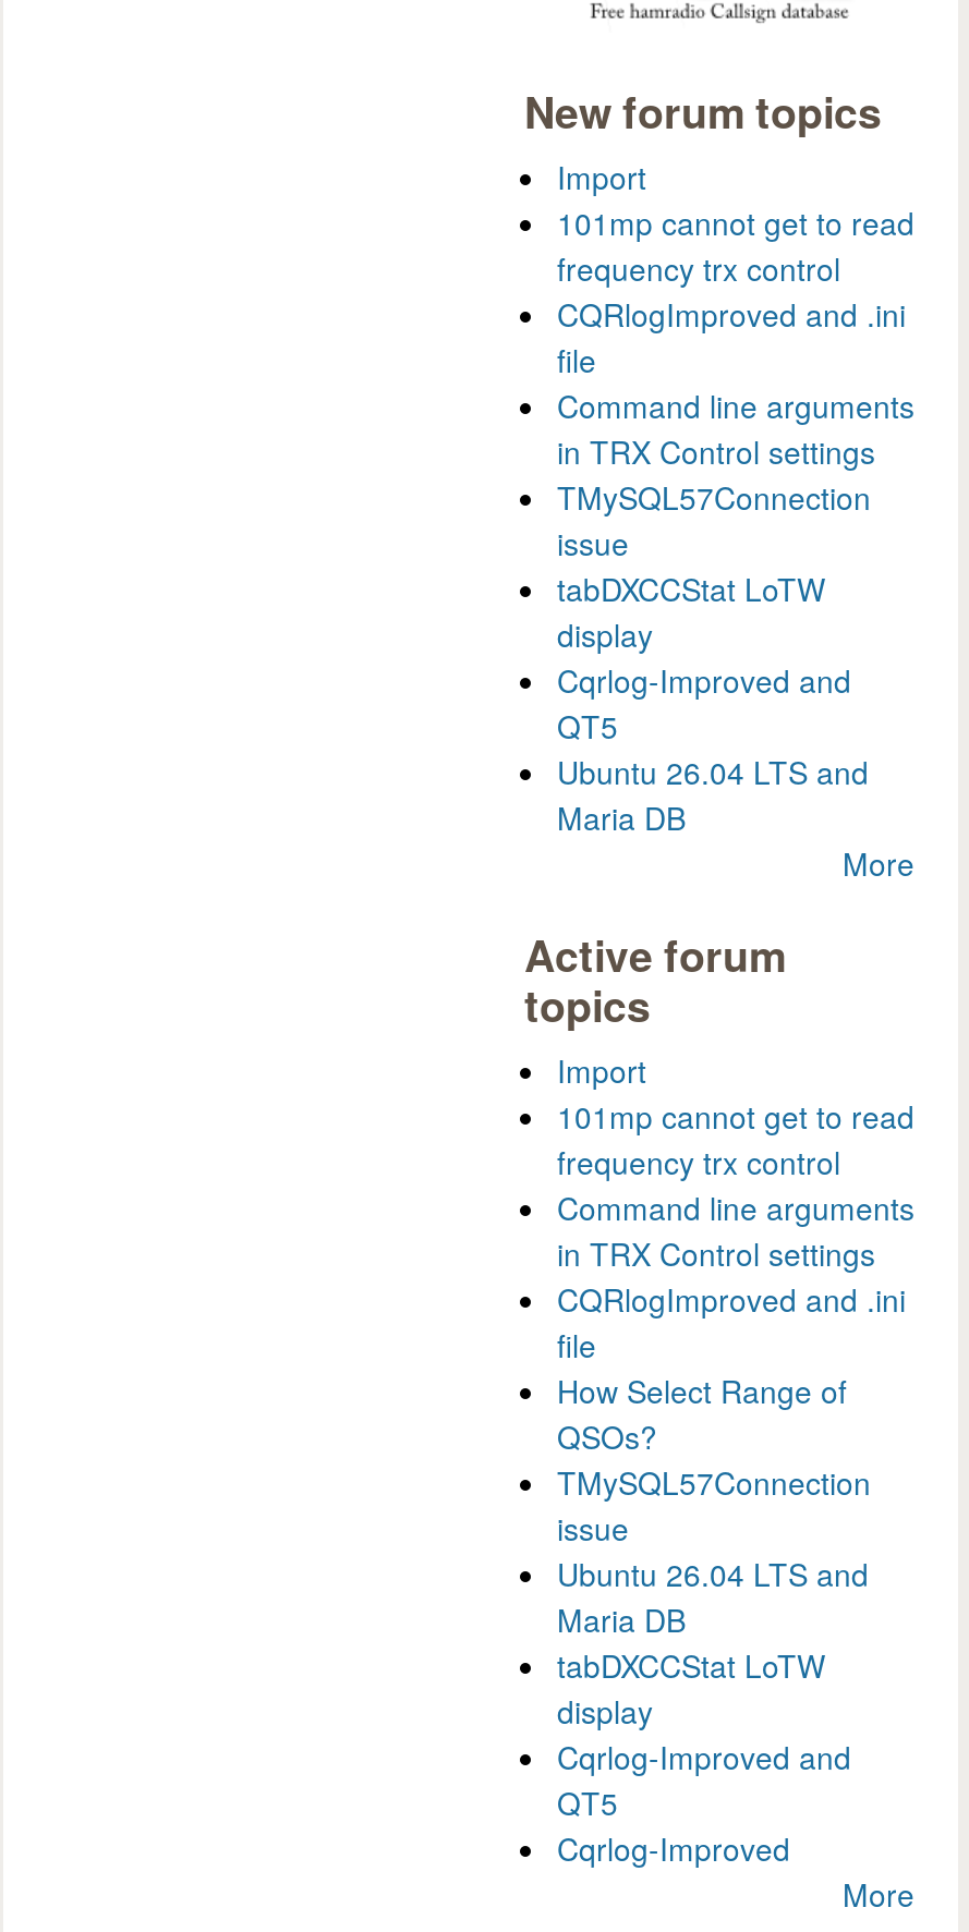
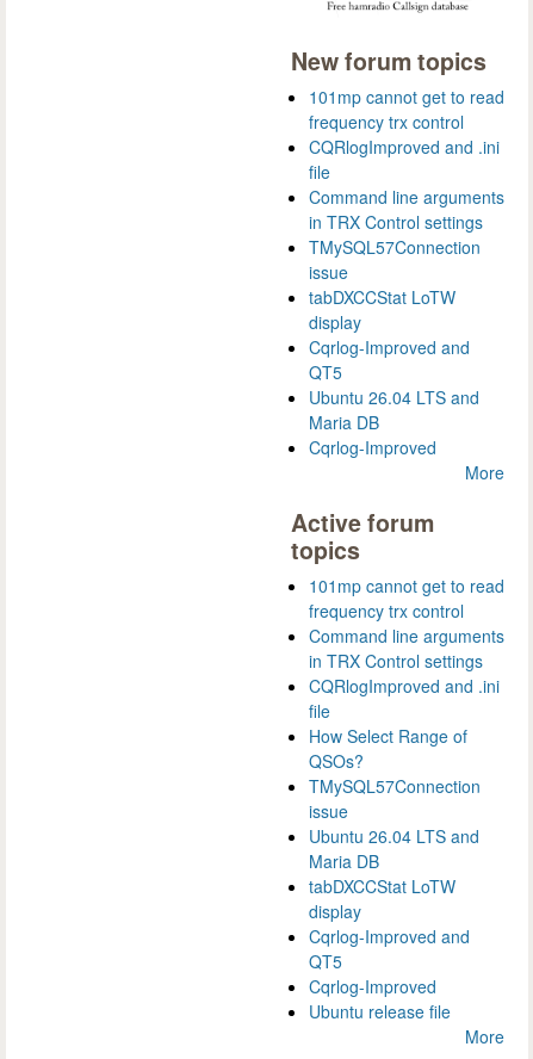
- Import

moved up: 101mp cannot get to read | frequency trx control | CQRlogImproved and .ini | ... | Ubuntu 26.04 LTS and | Maria DB

+ Cqrlog-Improved

- Import

moved up: 101mp cannot get to read | frequency trx control | Command line arguments | ... | QT5 | Cqrlog-Improved

+ Ubuntu release file
